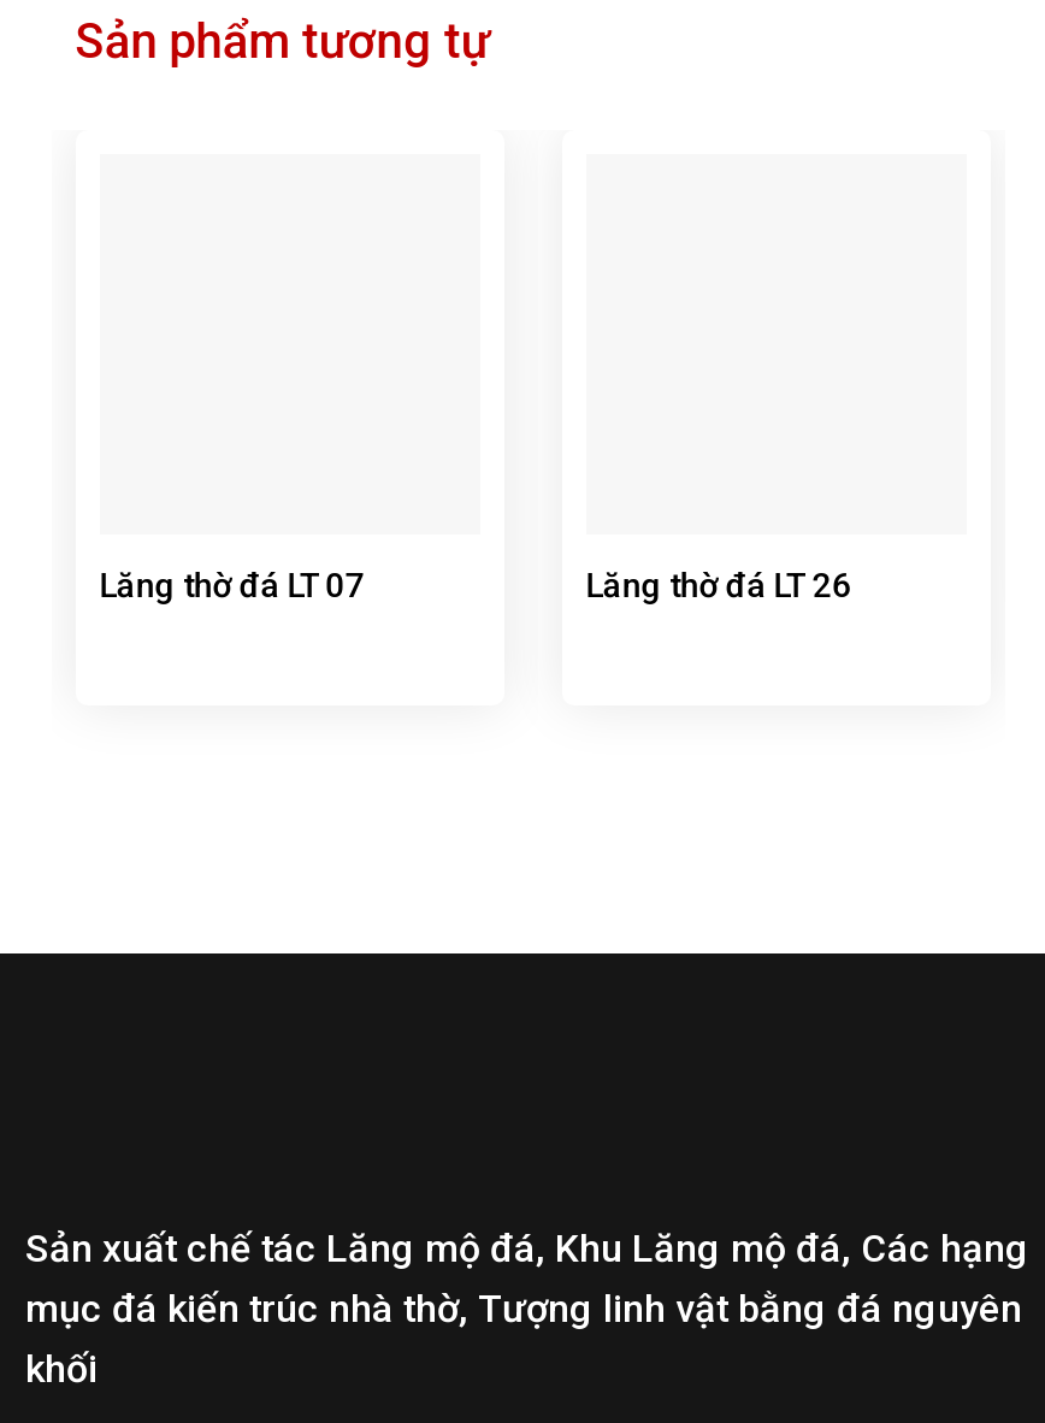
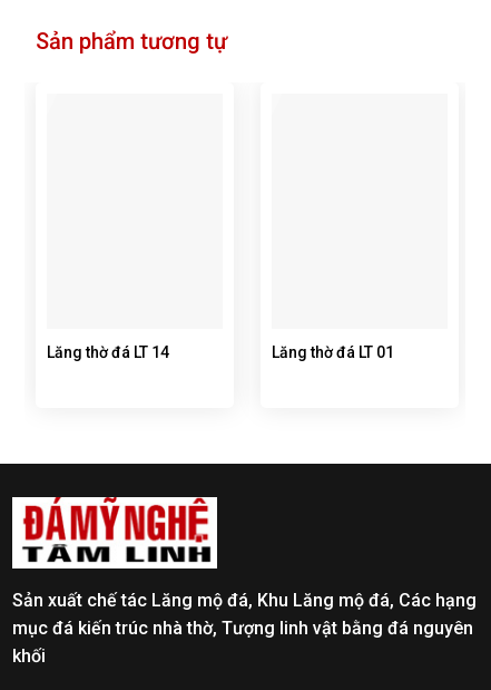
+ [image]

- Lăng thờ đá LT 07
+ Lăng thờ đá LT 14

- Lăng thờ đá LT 26
+ Lăng thờ đá LT 01
